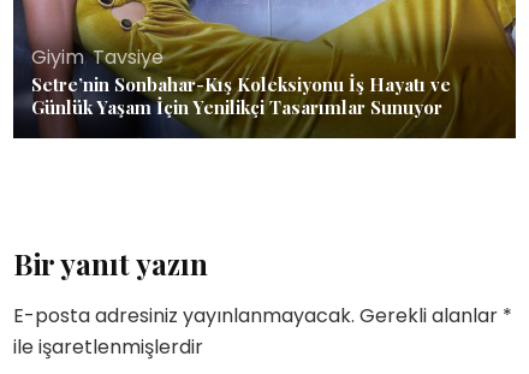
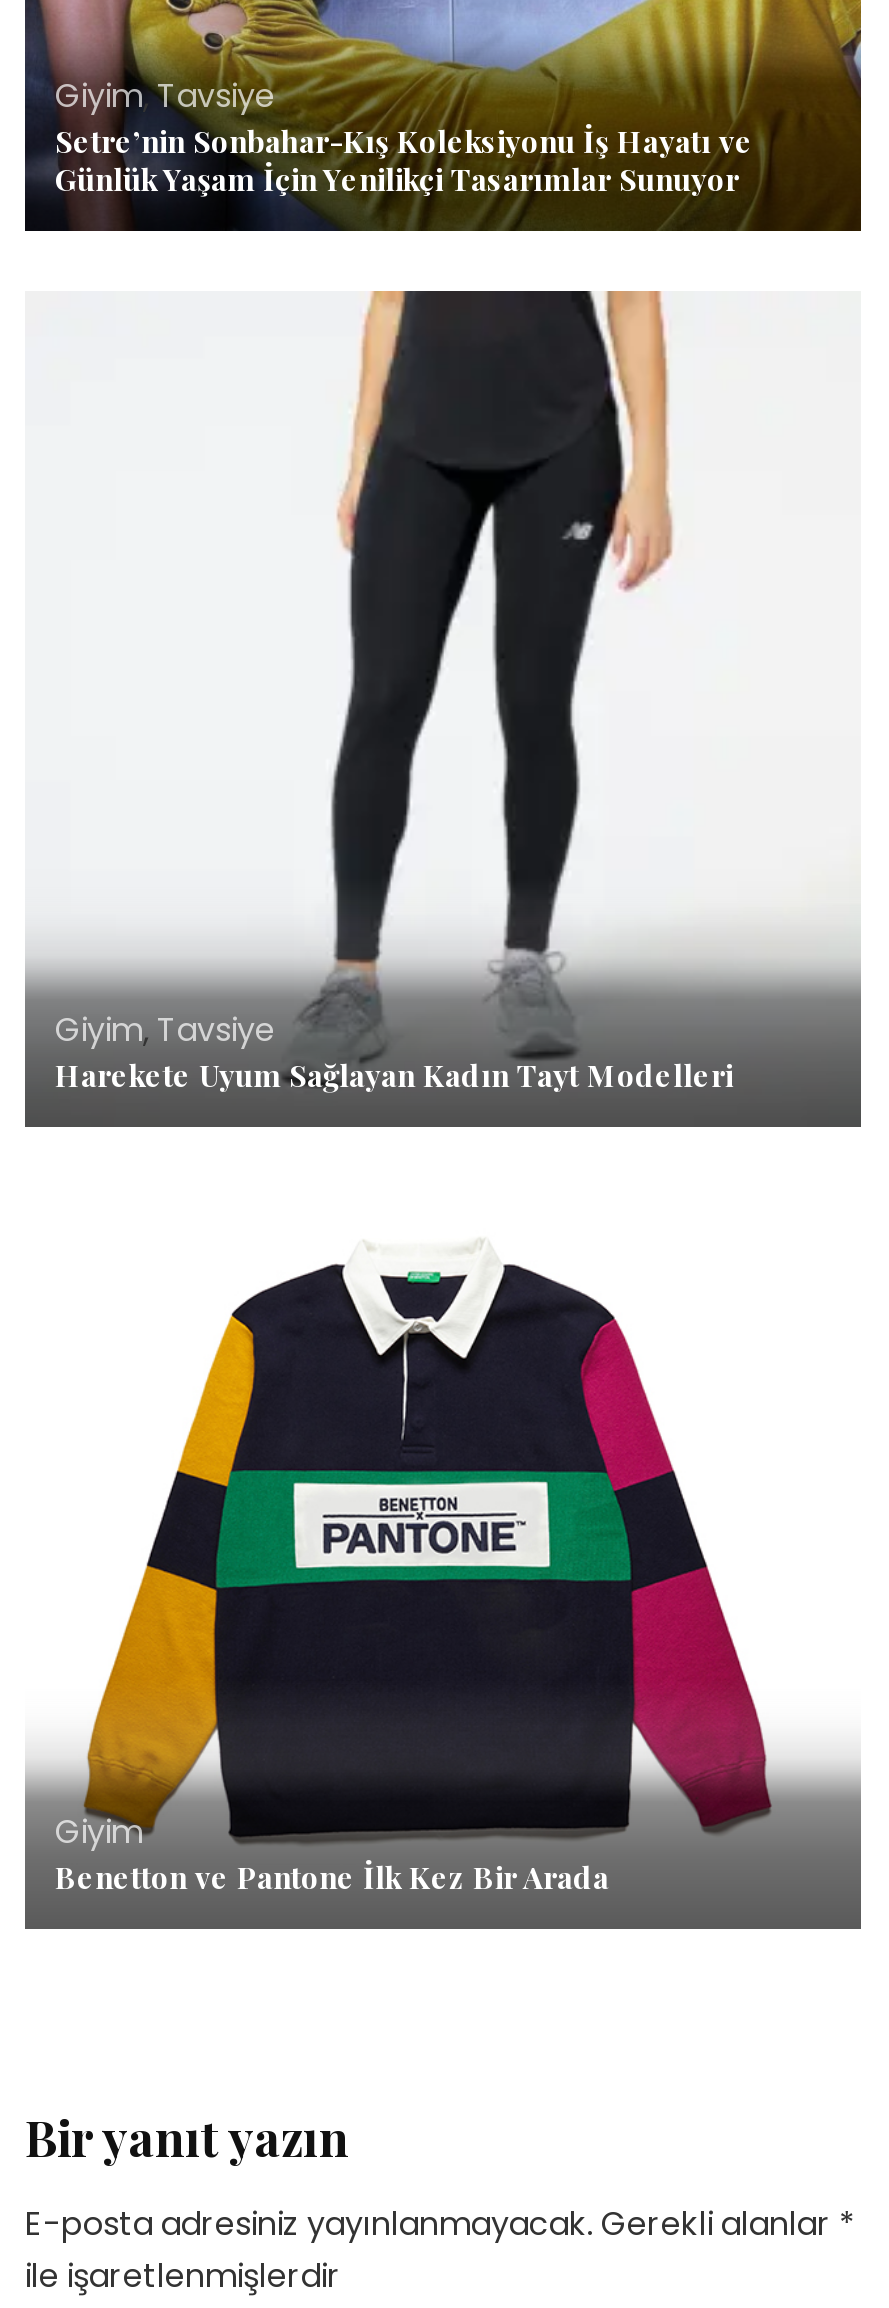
+ [image]
+ Giyim, Tavsiye
+ Harekete Uyum Sağlayan Kadın Tayt Modelleri

+ [image]
+ Giyim
+ Benetton ve Pantone İlk Kez Bir Arada
